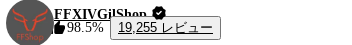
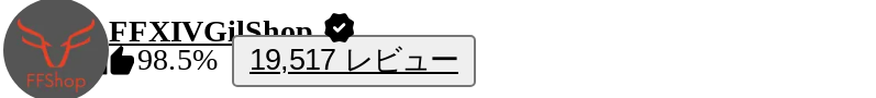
- 98.5% 19,255 レビュー
+ 98.5% 19,517 レビュー
